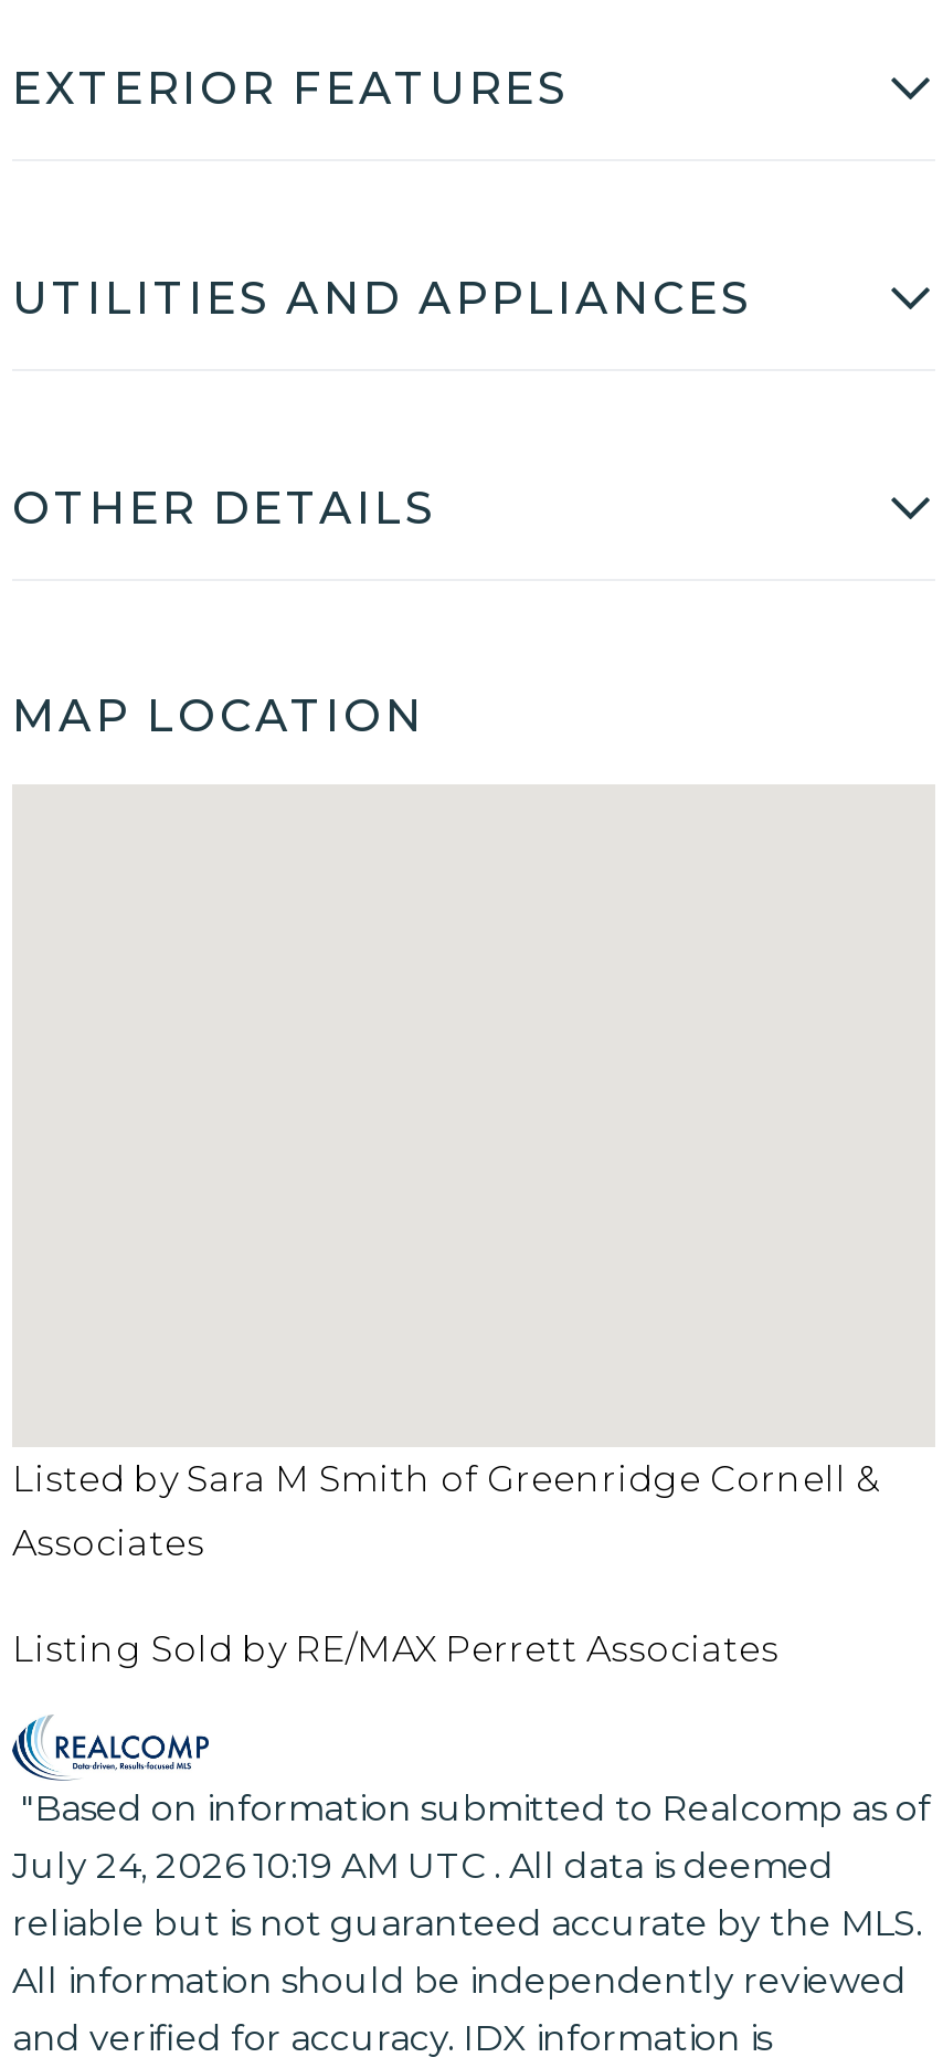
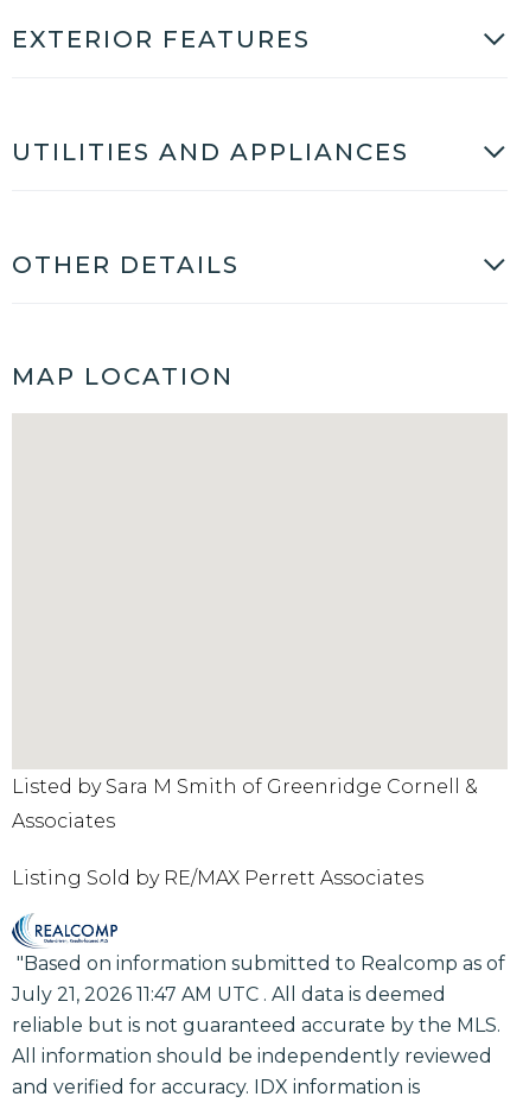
- July 24, 2026 10:19 AM UTC . All data is deemed
+ July 21, 2026 11:47 AM UTC . All data is deemed
